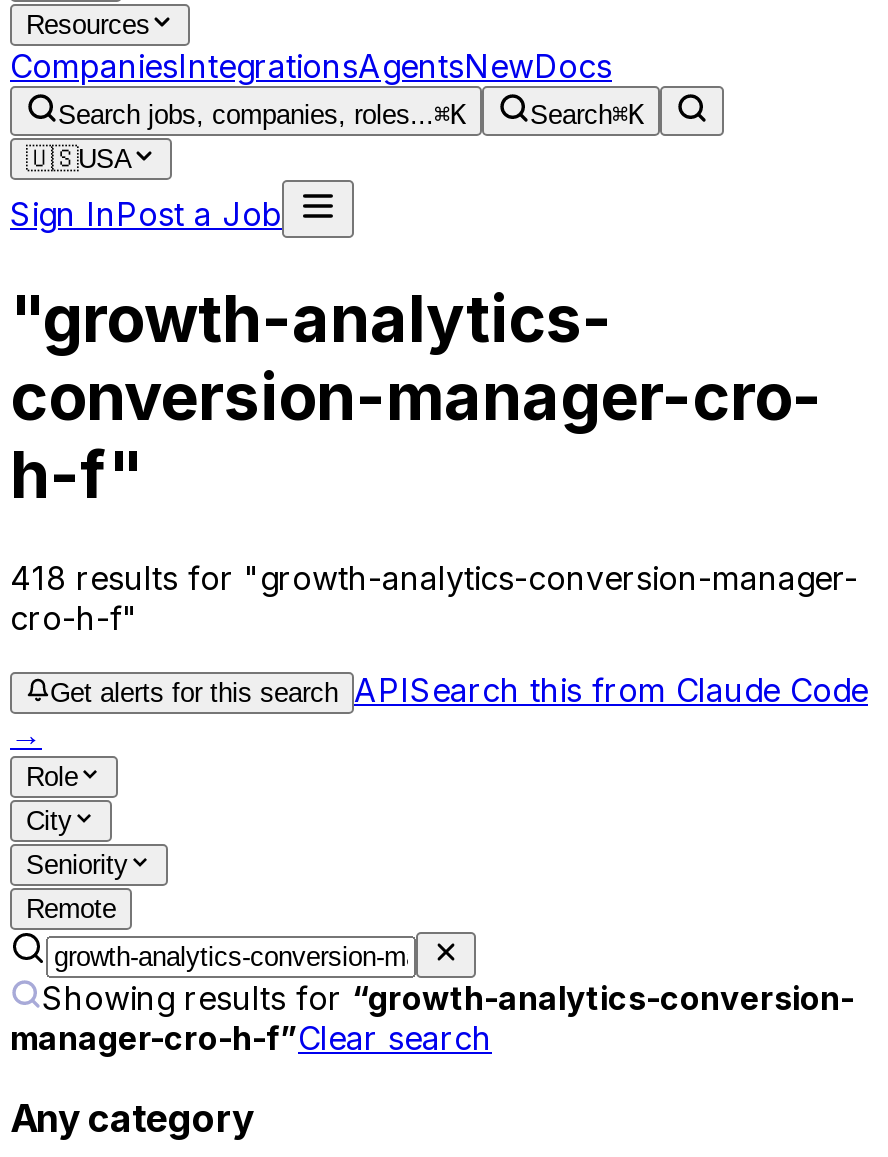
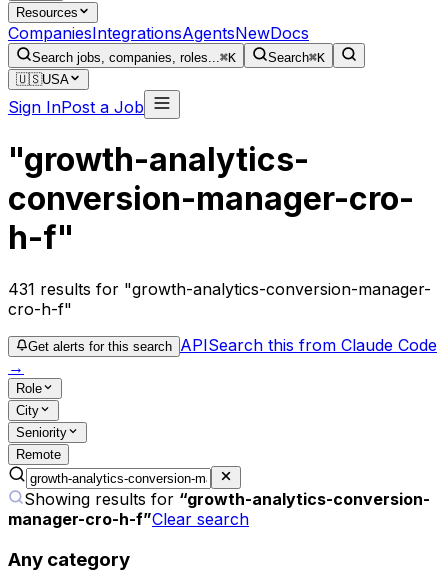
- 418 results for "growth-analytics-conversion-manager-
+ 431 results for "growth-analytics-conversion-manager-
